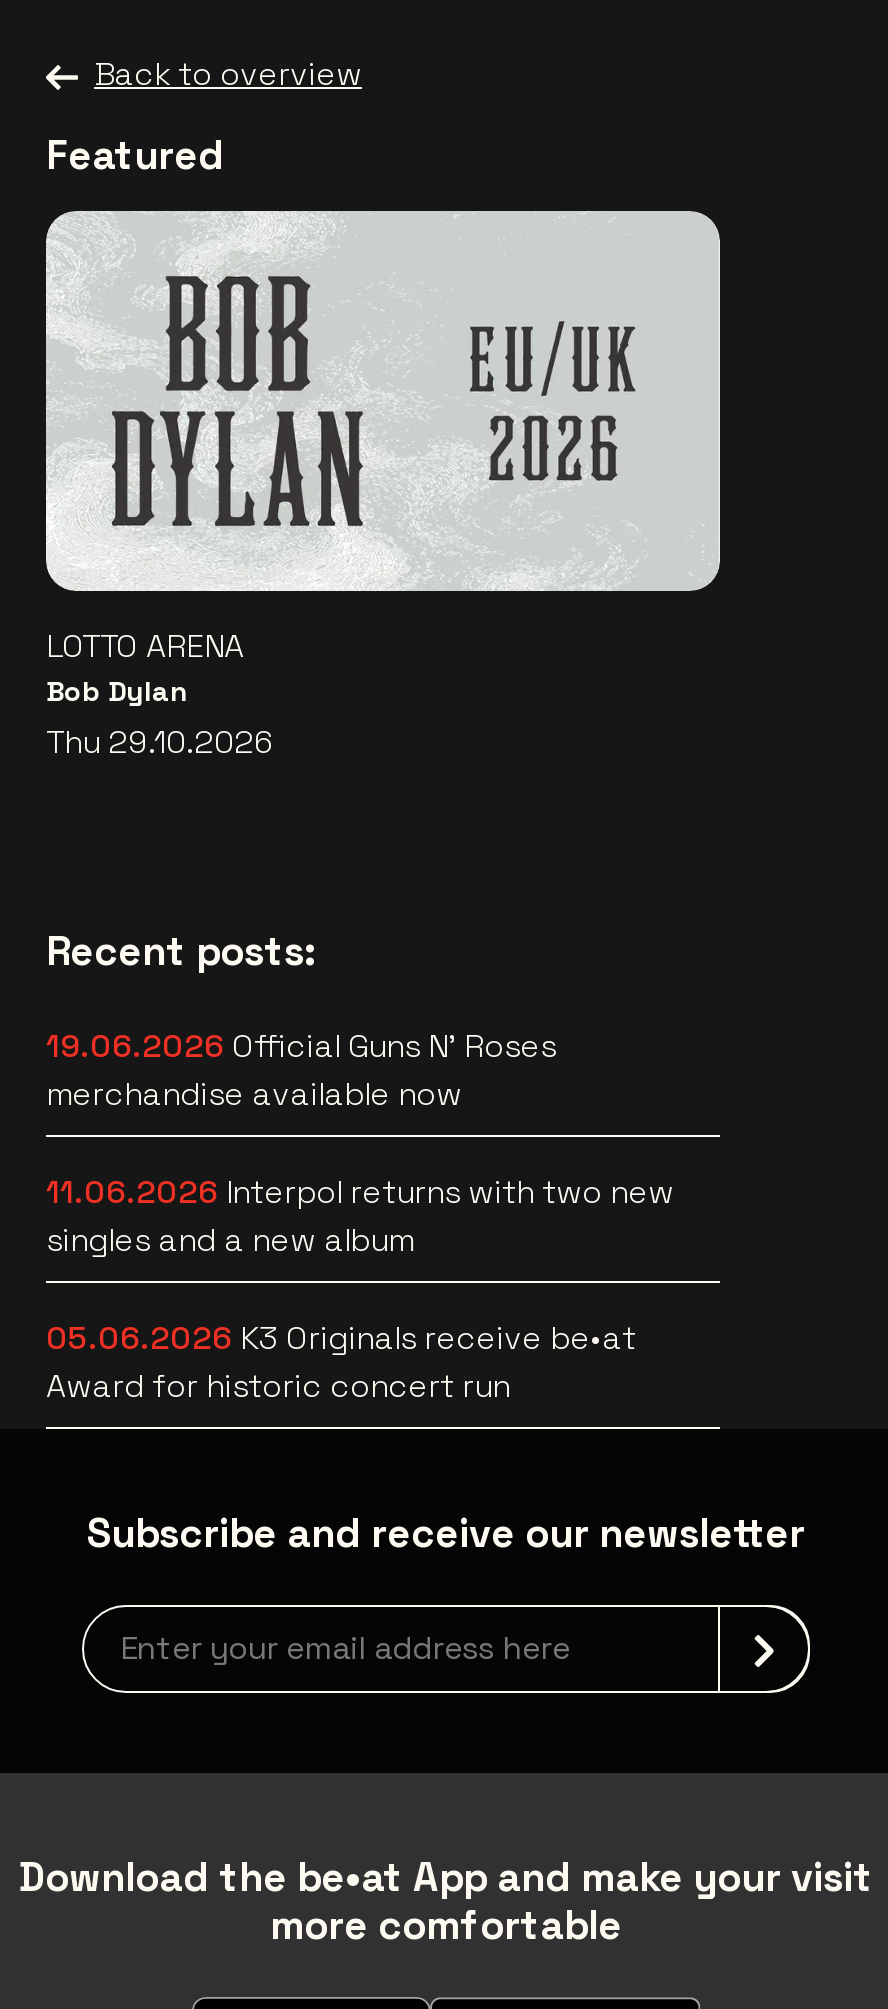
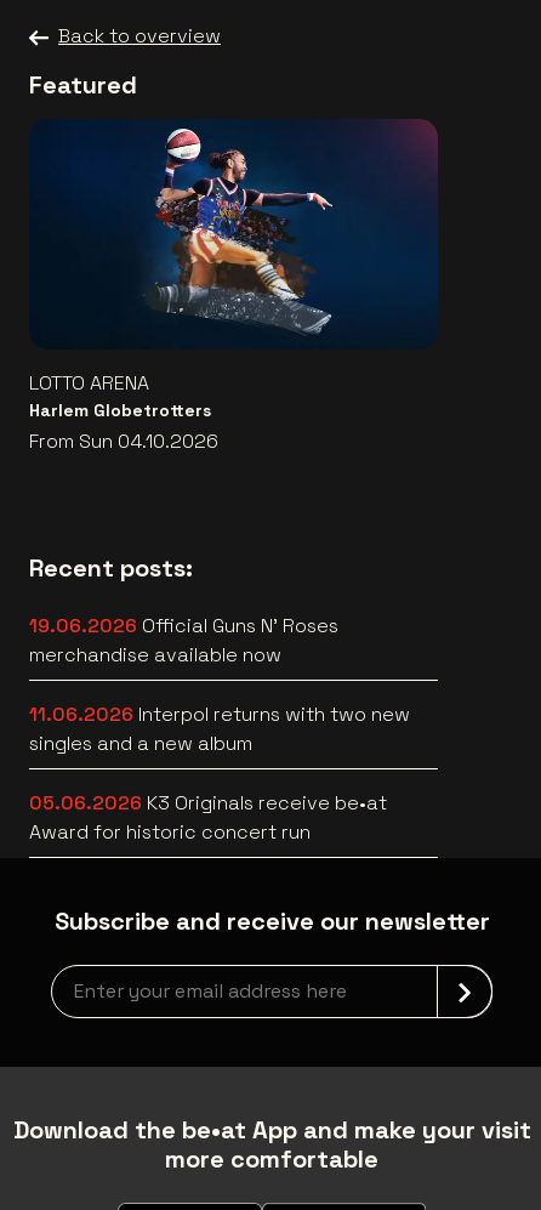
- [image]
+ [image]

- Bob Dylan
- Thu 29.10.2026
+ Harlem Globetrotters
+ From Sun 04.10.2026
